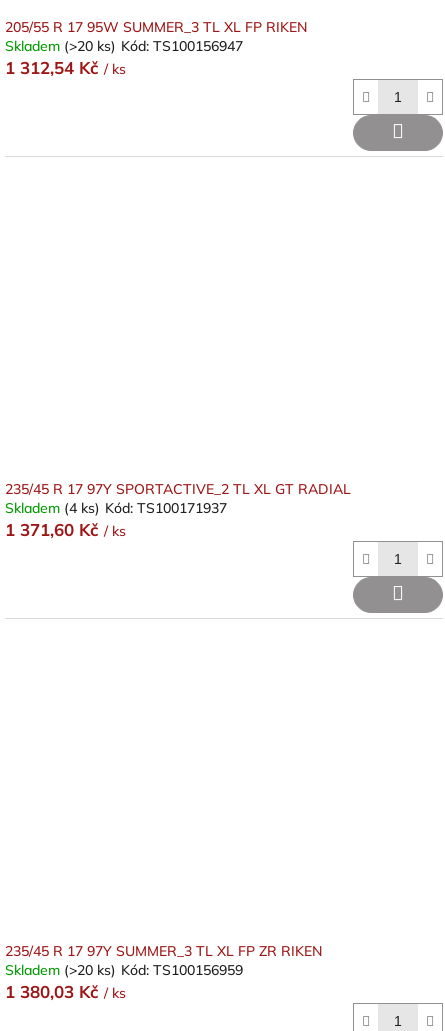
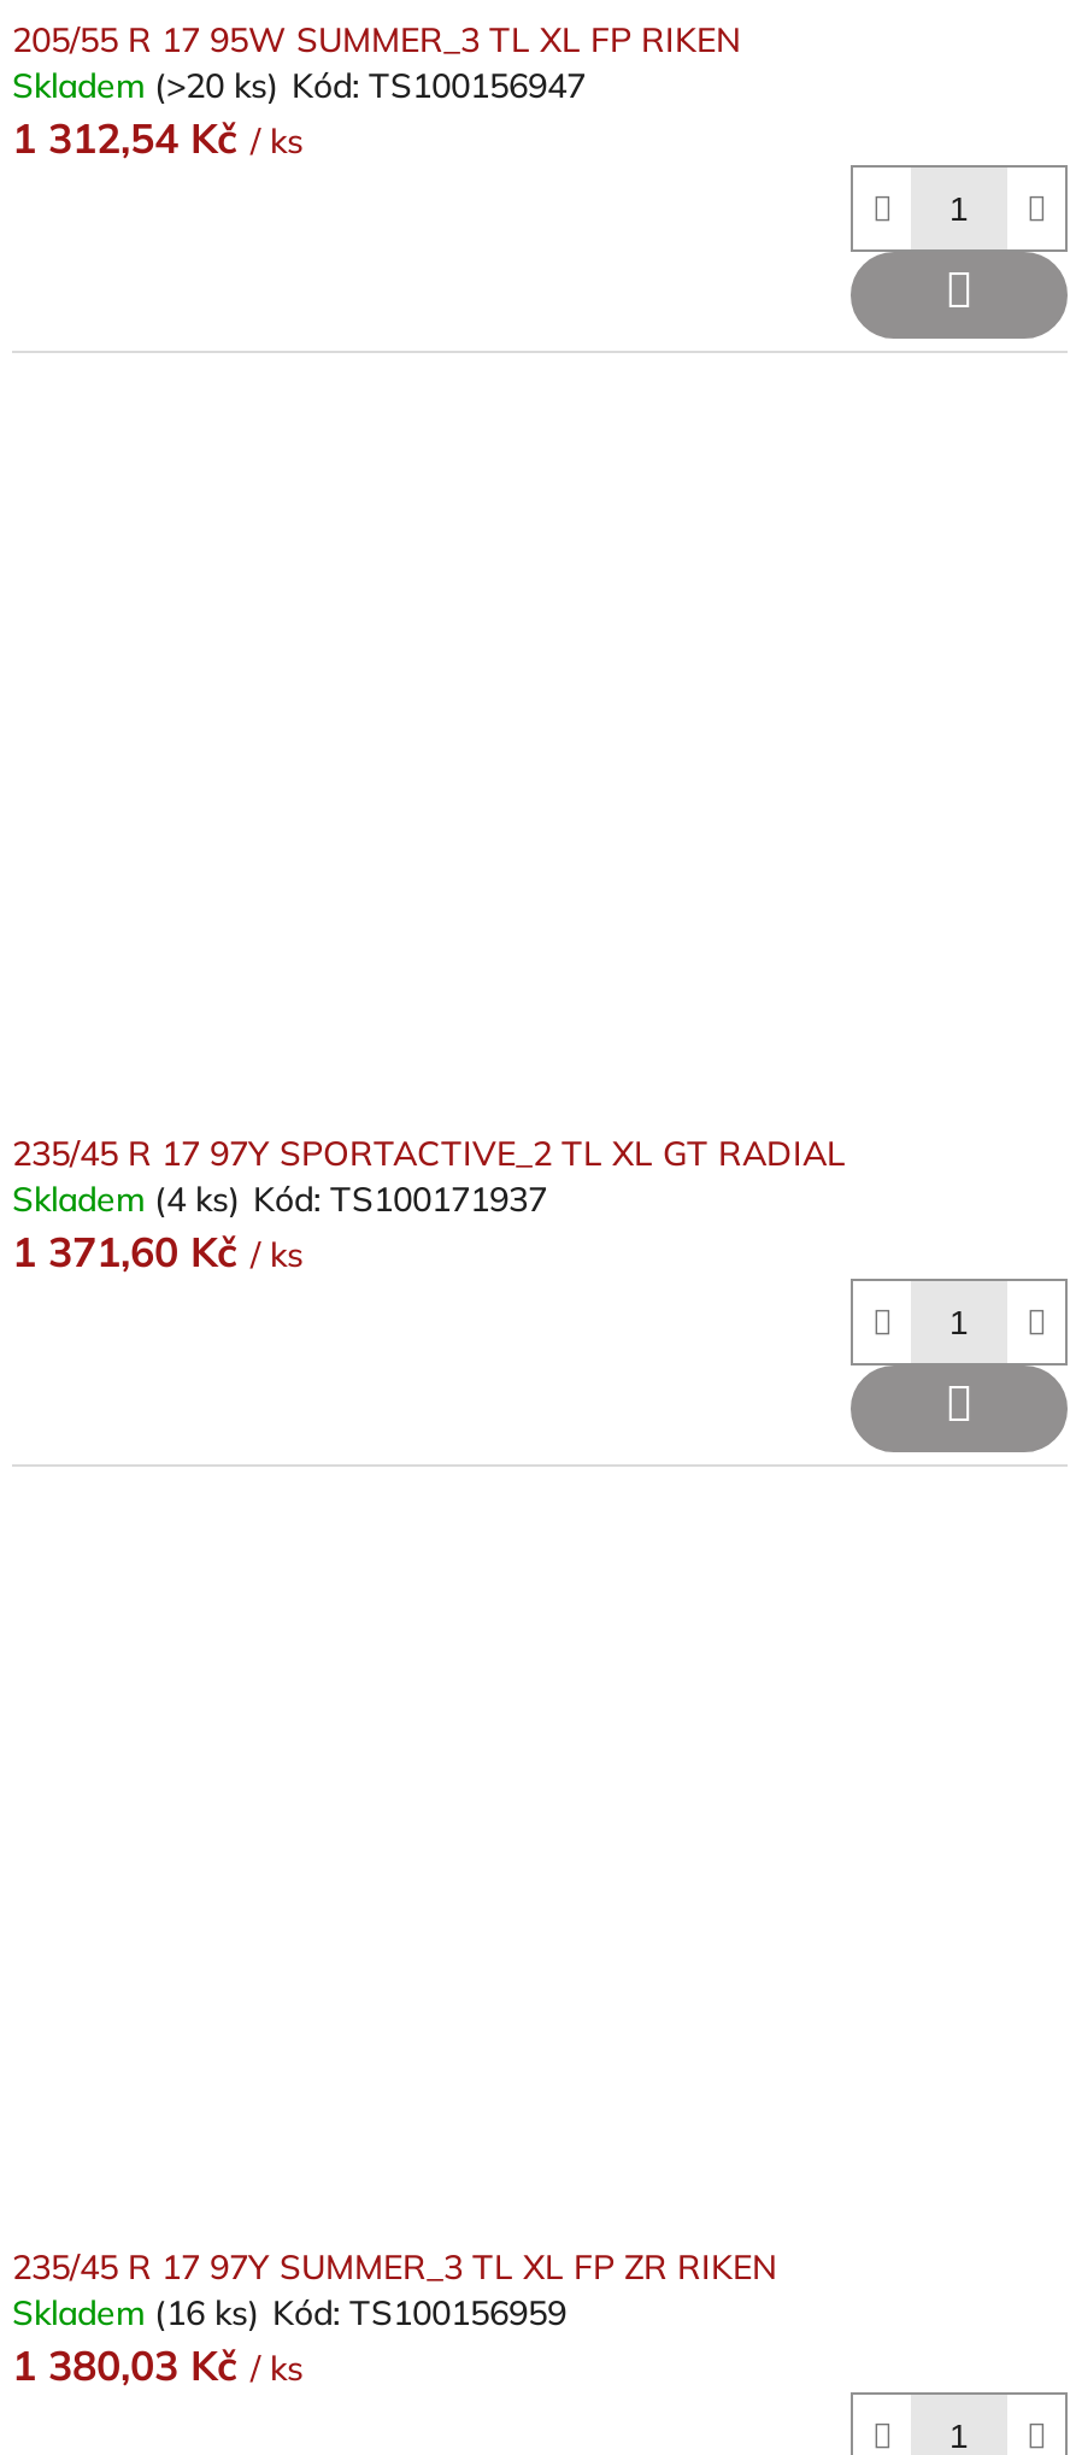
- Skladem (>20 ks) Kód: TS100156959
+ Skladem (16 ks) Kód: TS100156959
